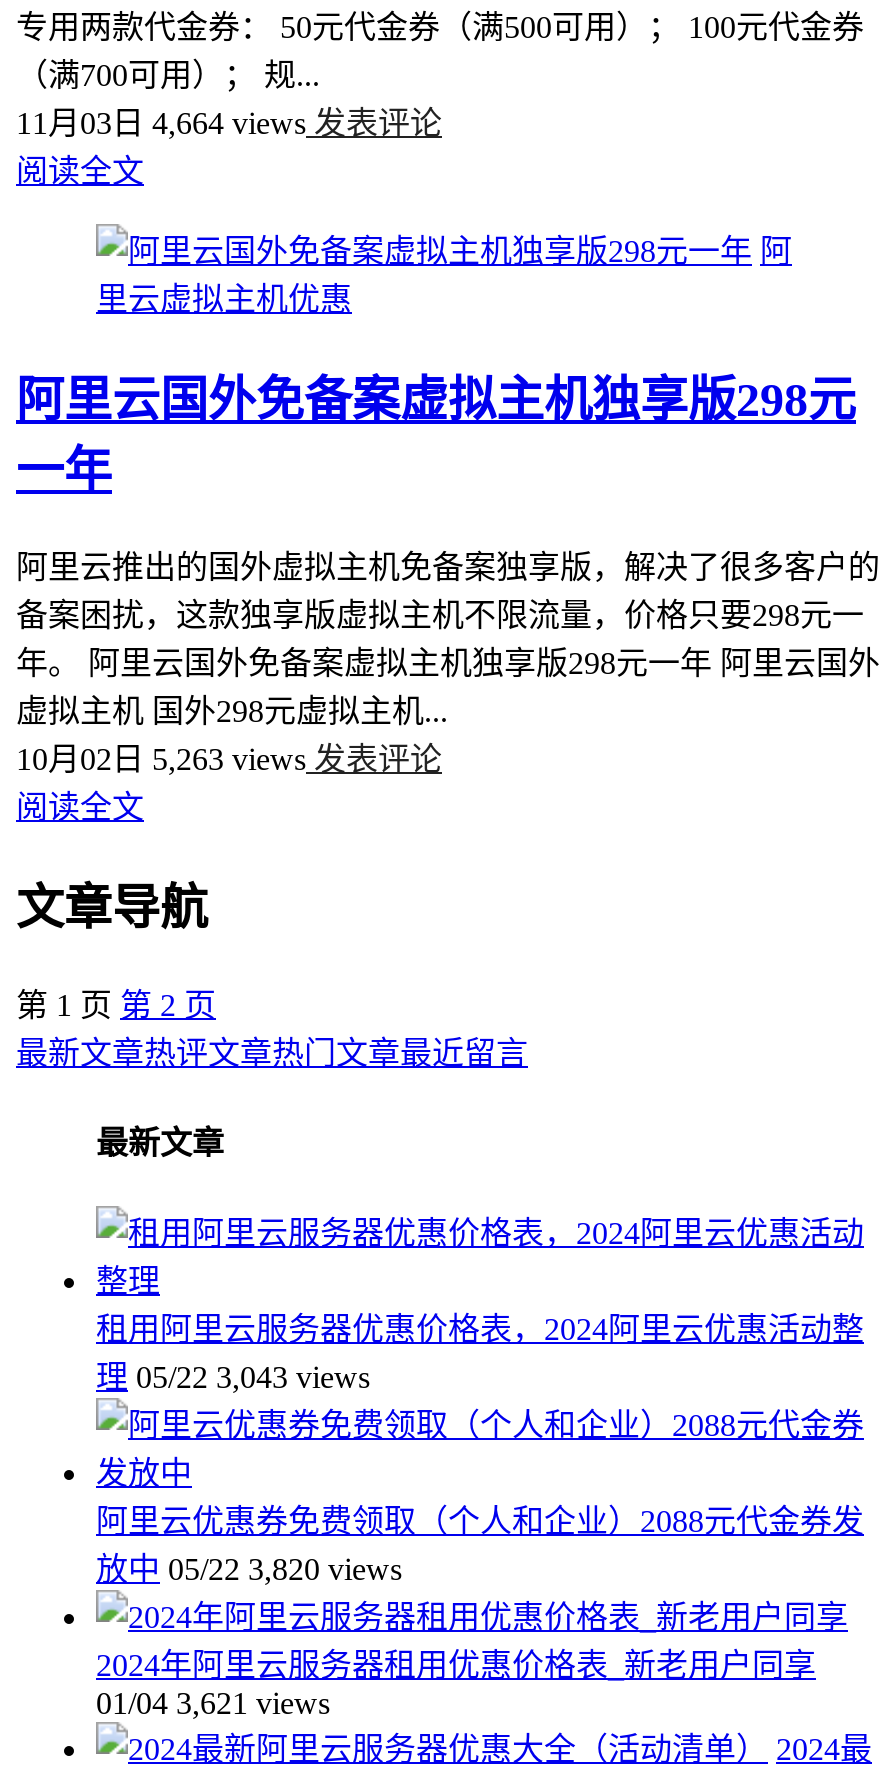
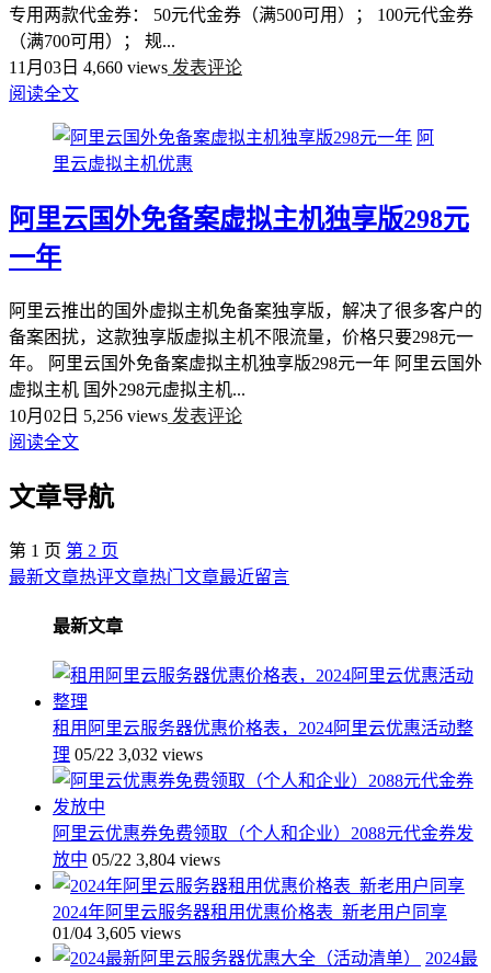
- 11月03日4,664 views发表评论
+ 11月03日4,660 views发表评论

- 10月02日5,263 views发表评论
+ 10月02日5,256 views发表评论

- 理 05/22 3,043 views
+ 理 05/22 3,032 views

- 放中 05/22 3,820 views
+ 放中 05/22 3,804 views

- 01/04 3,621 views
+ 01/04 3,605 views
